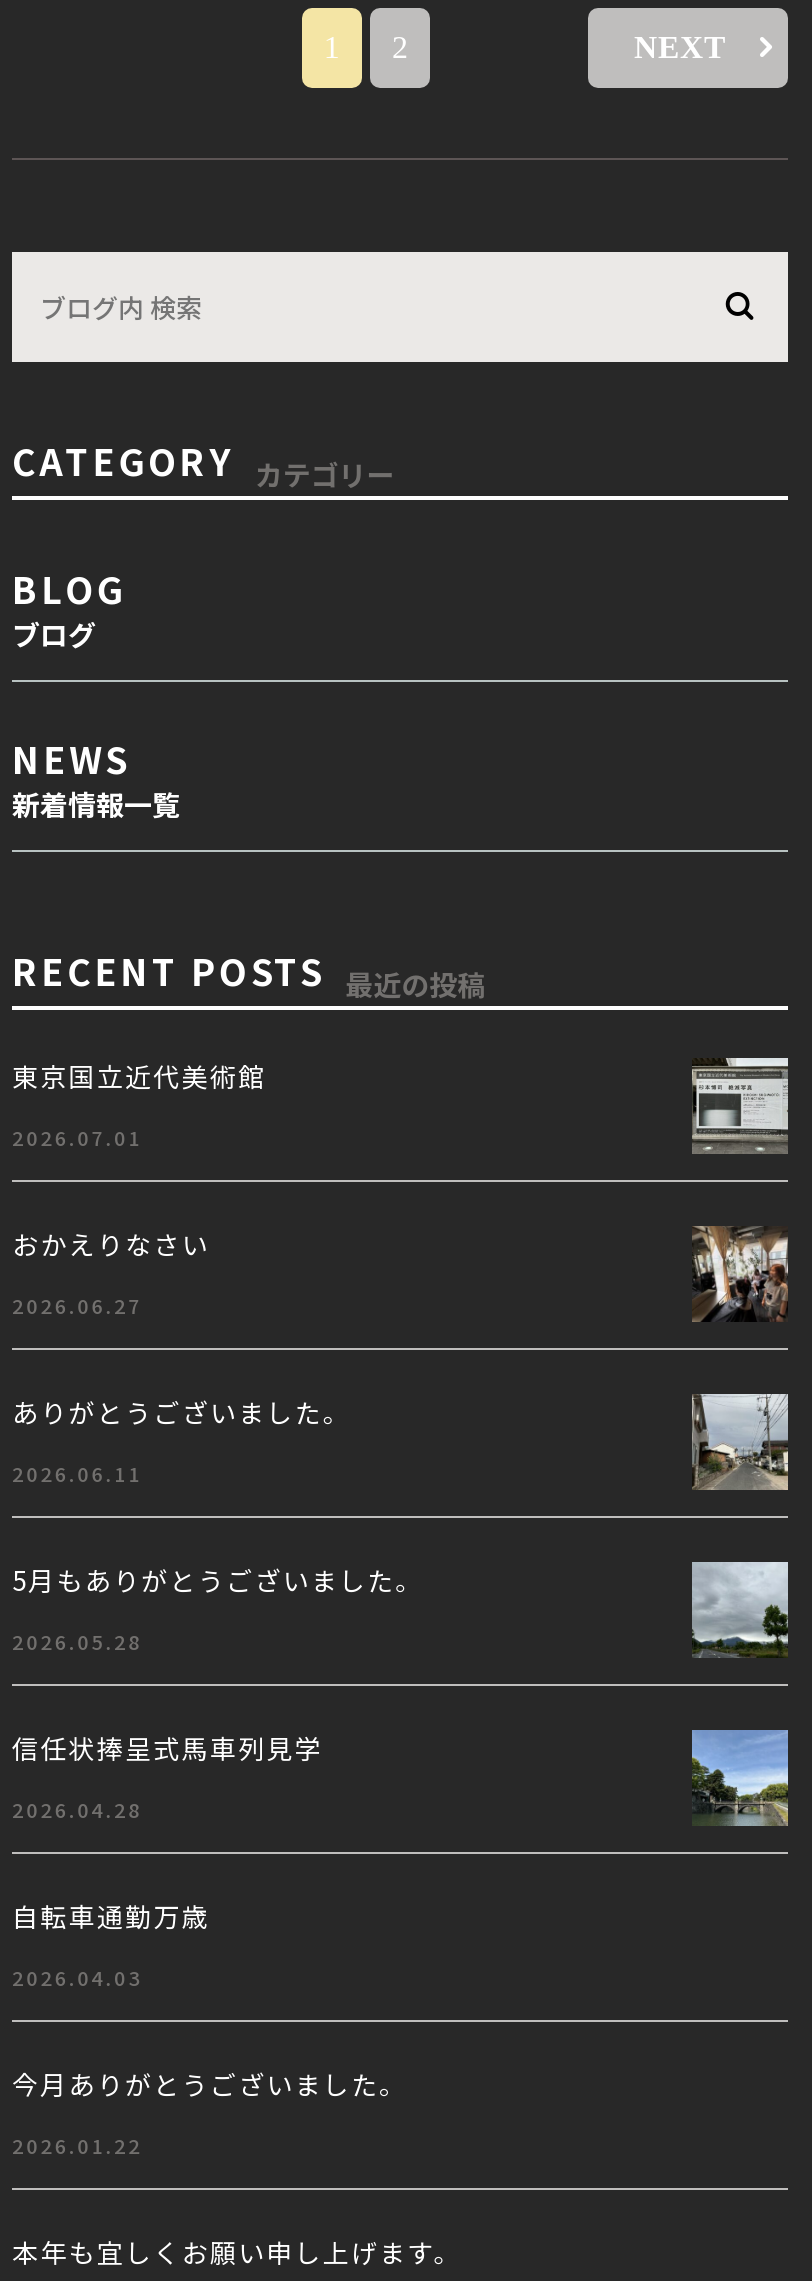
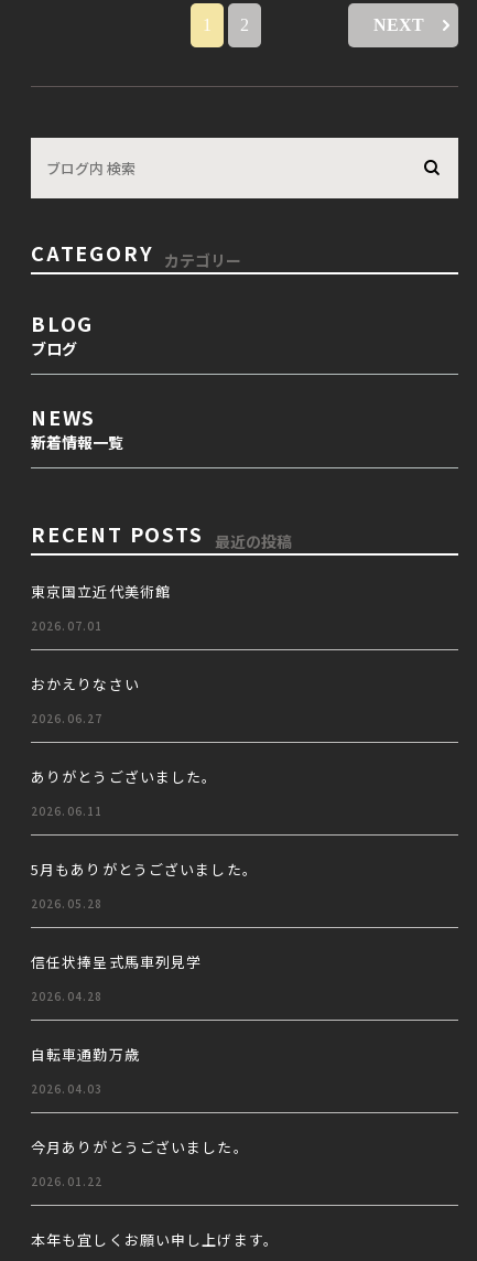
- [image]

- [image]

- [image]

- [image]

- [image]
